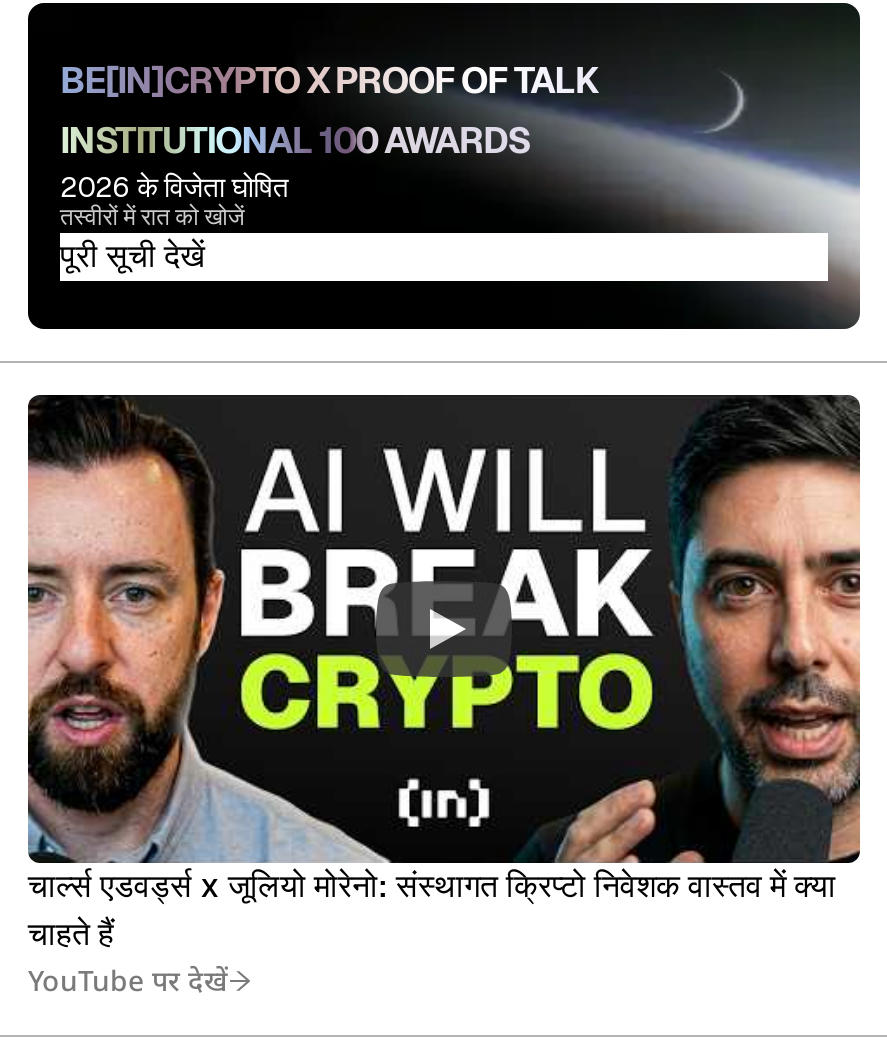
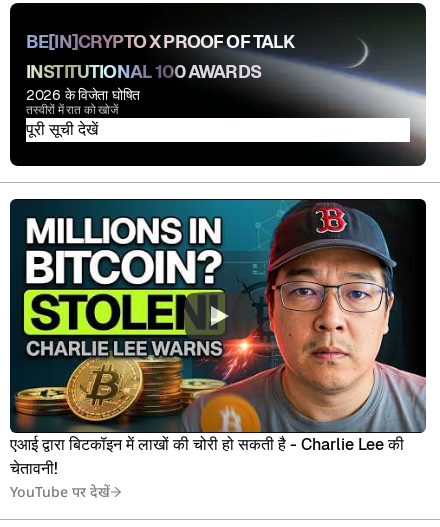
- [image]
- चार्ल्स एडवर्ड्स x जूलियो मोरेनो: संस्थागत क्रिप्टो निवेशक वास्तव में क्या
- चाहते हैं
+ [image]
+ एआई द्वारा बिटकॉइन में लाखों की चोरी हो सकती है - Charlie Lee की
+ चेतावनी!
